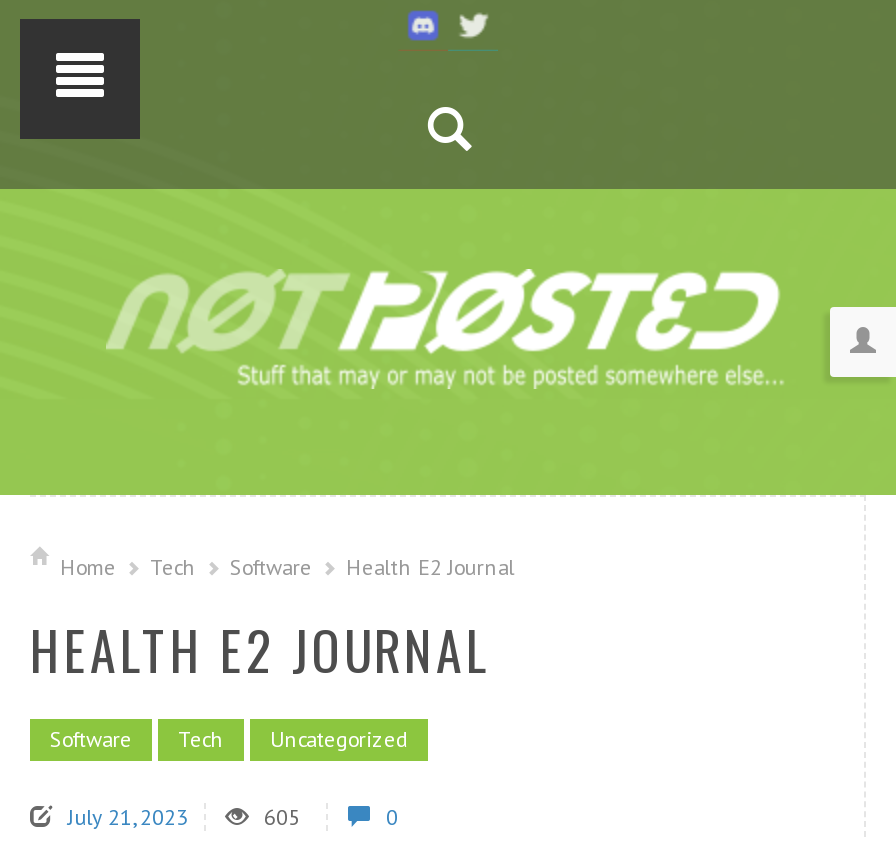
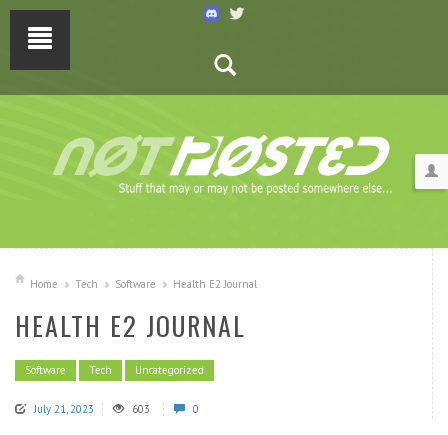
- 605
+ 603
